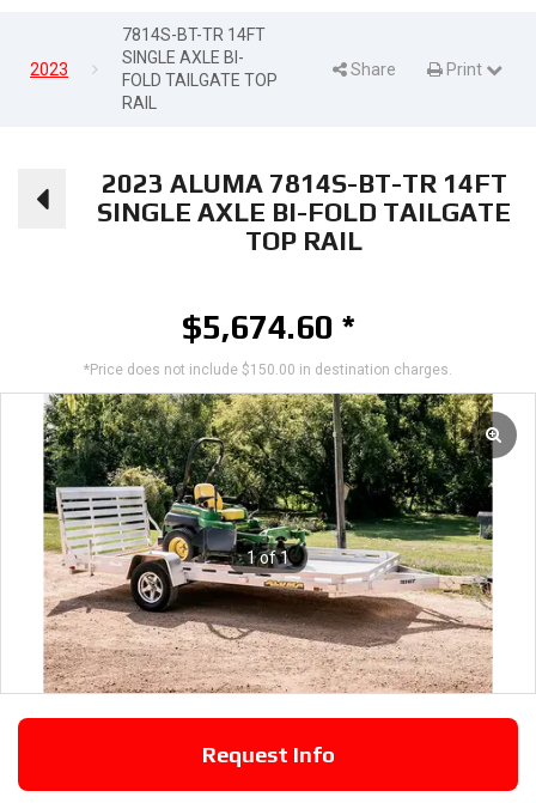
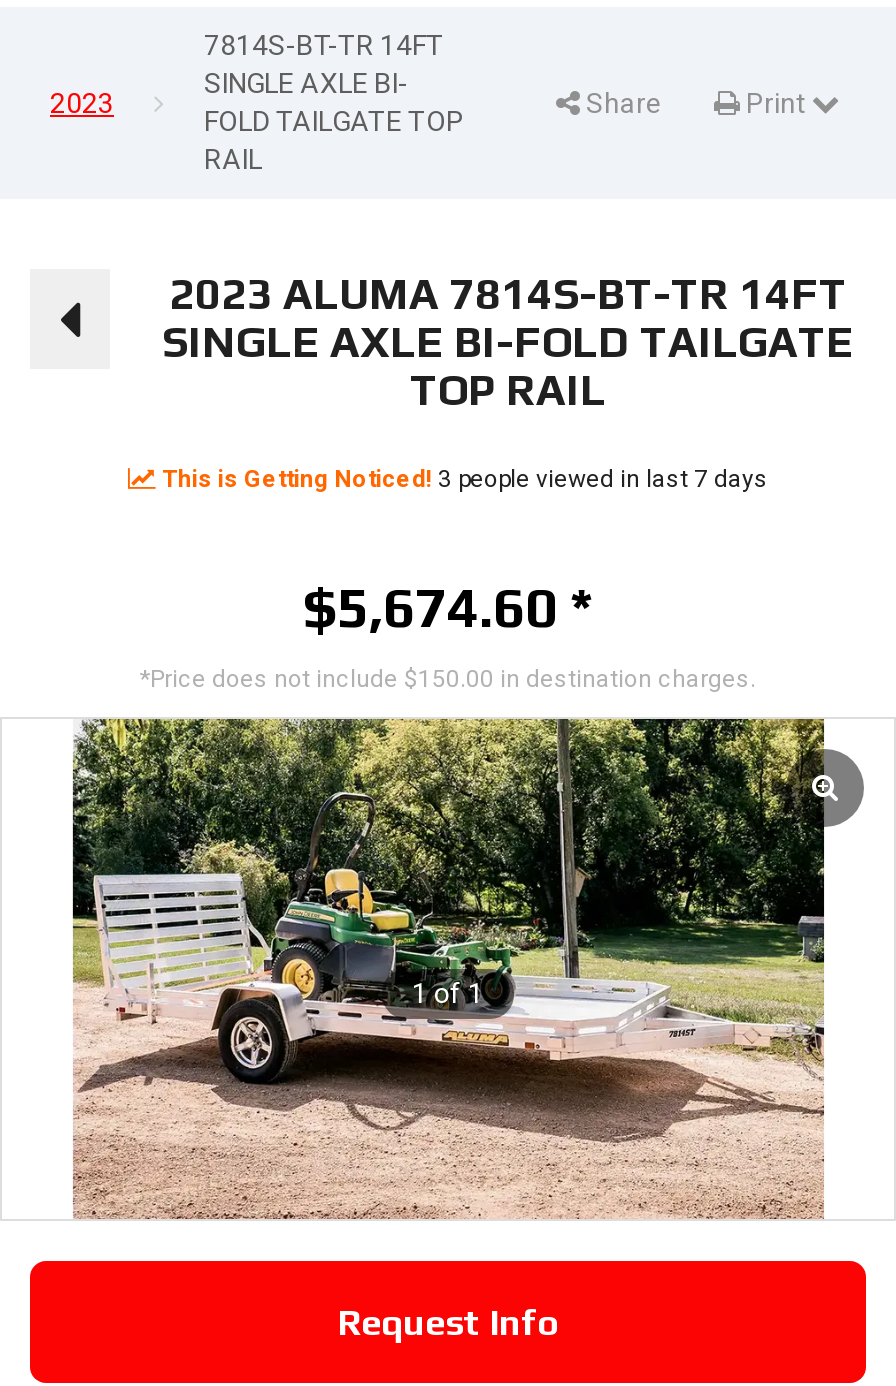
+ This is Getting Noticed! 3 people viewed in last 7 days
